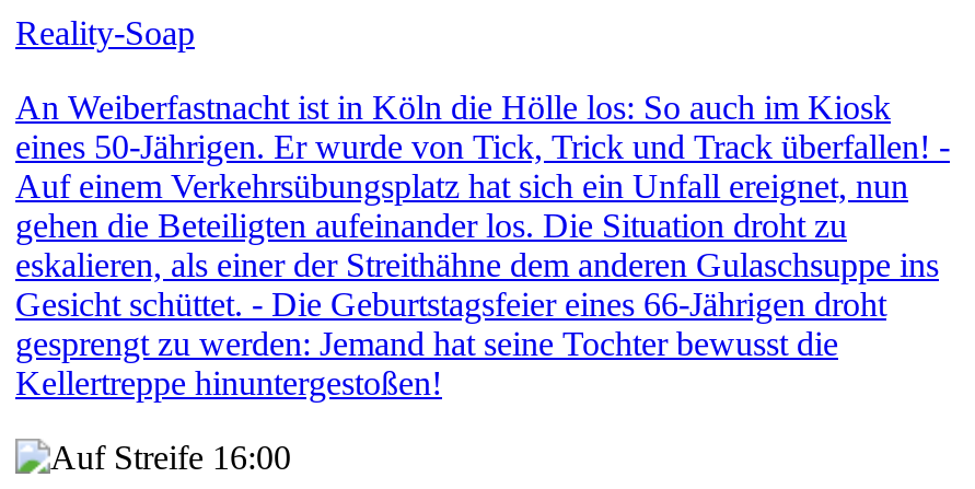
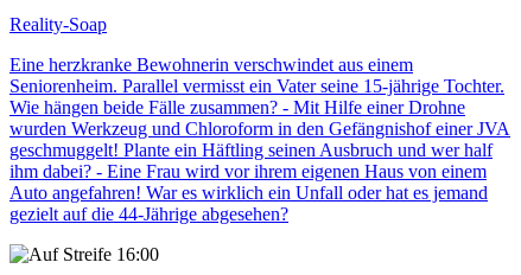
- An Weiberfastnacht ist in Köln die Hölle los: So auch im Kiosk
- eines 50-Jährigen. Er wurde von Tick, Trick und Track überfallen! -
- Auf einem Verkehrsübungsplatz hat sich ein Unfall ereignet, nun
- gehen die Beteiligten aufeinander los. Die Situation droht zu
- eskalieren, als einer der Streithähne dem anderen Gulaschsuppe ins
- Gesicht schüttet. - Die Geburtstagsfeier eines 66-Jährigen droht
- gesprengt zu werden: Jemand hat seine Tochter bewusst die
- Kellertreppe hinuntergestoßen!
+ Eine herzkranke Bewohnerin verschwindet aus einem
+ Seniorenheim. Parallel vermisst ein Vater seine 15-jährige Tochter.
+ Wie hängen beide Fälle zusammen? - Mit Hilfe einer Drohne
+ wurden Werkzeug und Chloroform in den Gefängnishof einer JVA
+ geschmuggelt! Plante ein Häftling seinen Ausbruch und wer half
+ ihm dabei? - Eine Frau wird vor ihrem eigenen Haus von einem
+ Auto angefahren! War es wirklich ein Unfall oder hat es jemand
+ gezielt auf die 44-Jährige abgesehen?
